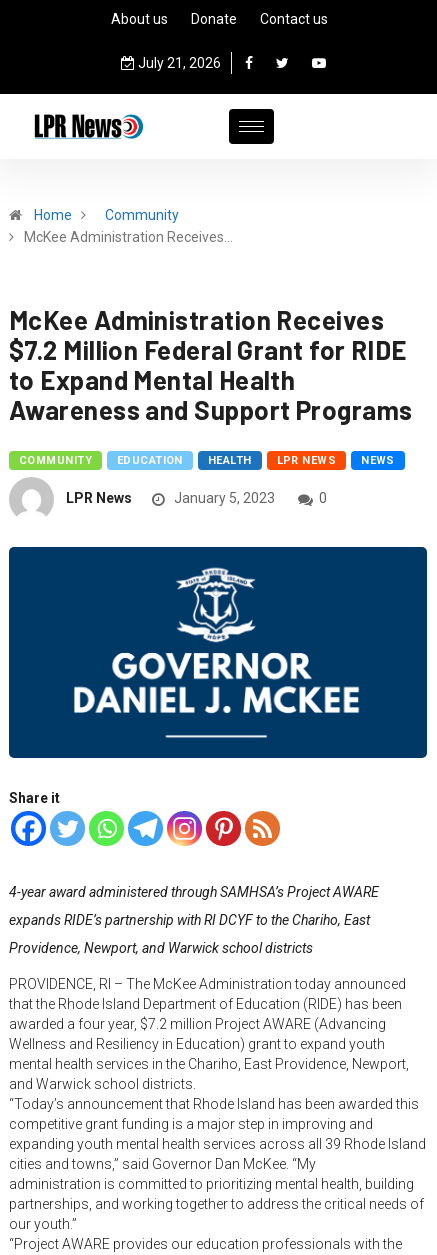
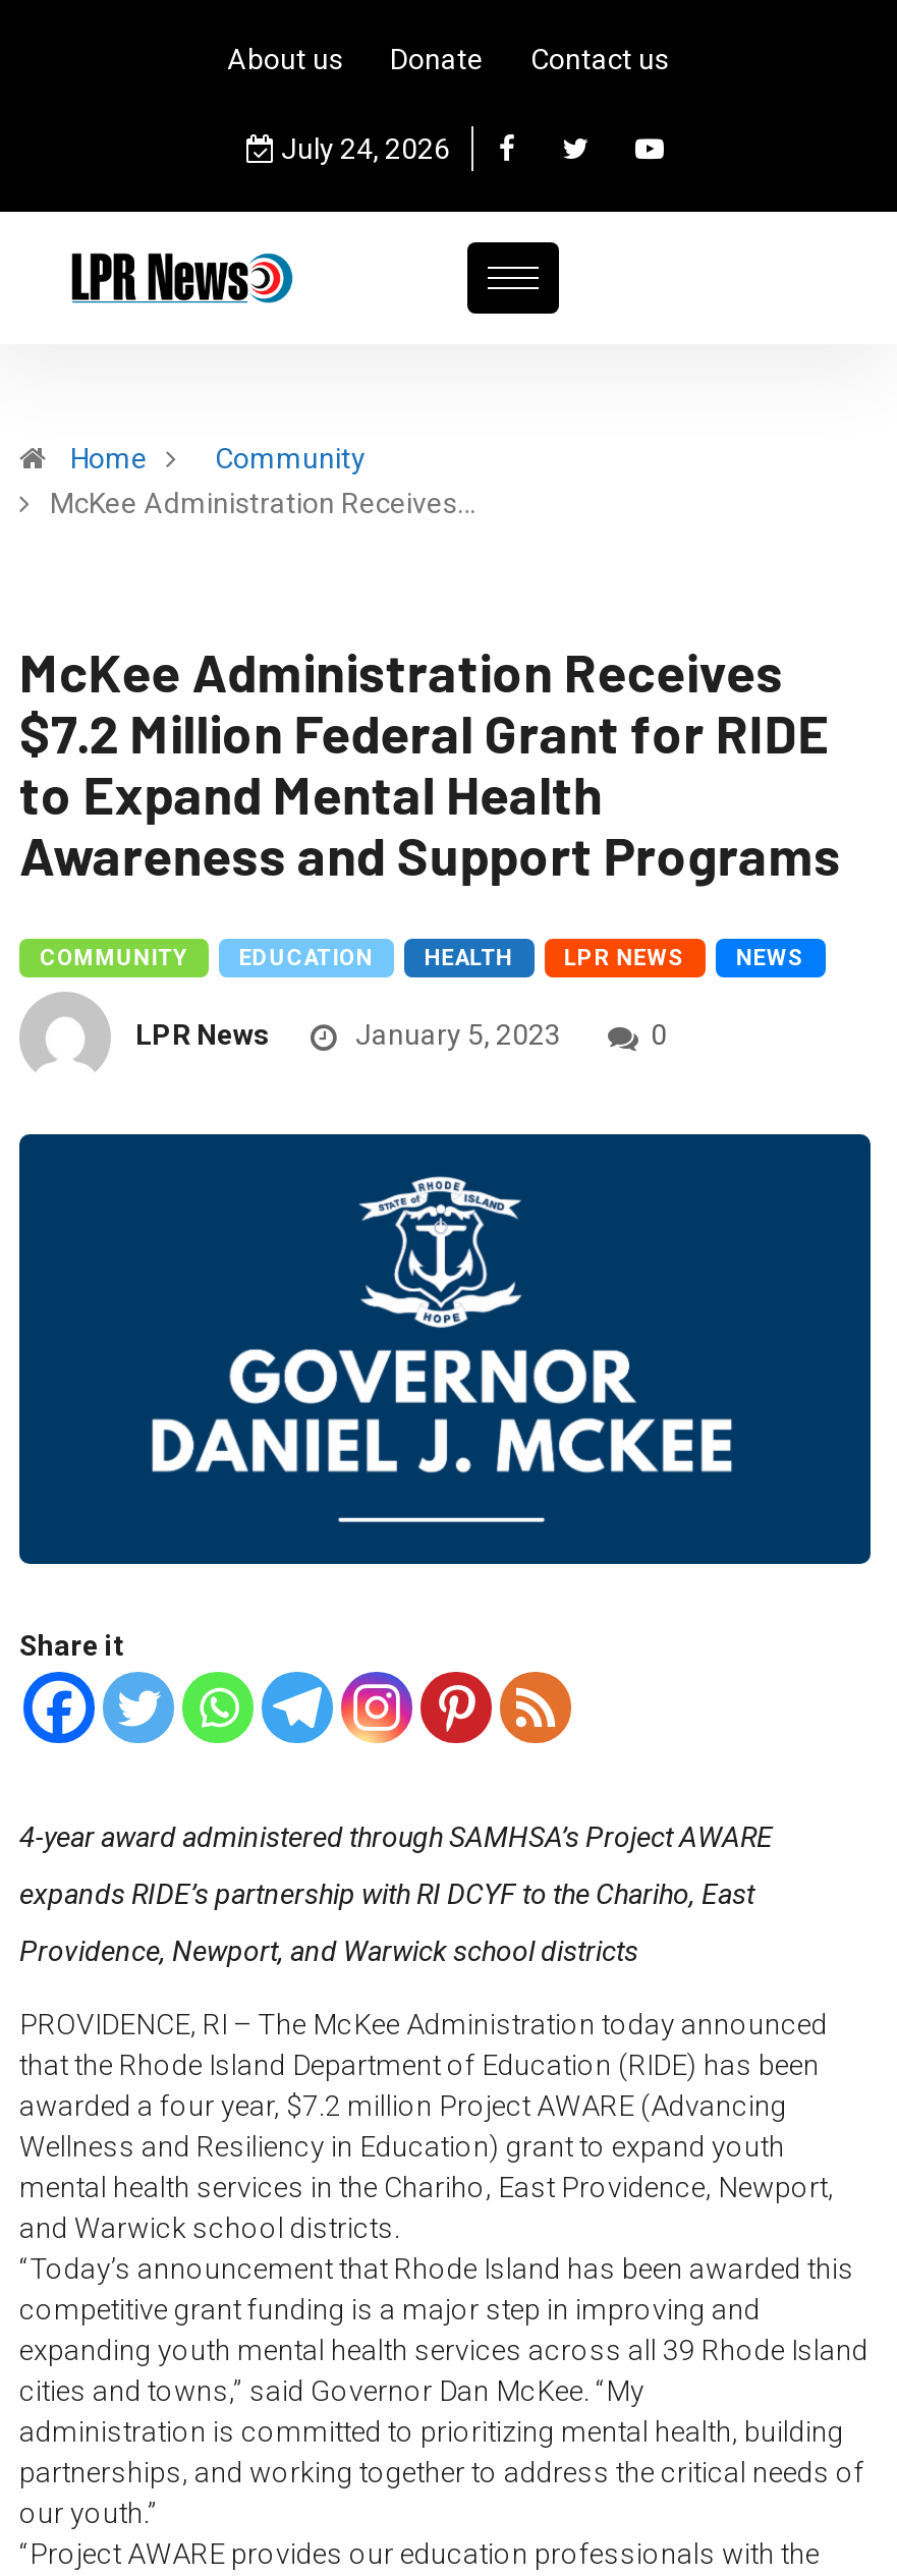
- July 21, 2026
+ July 24, 2026
